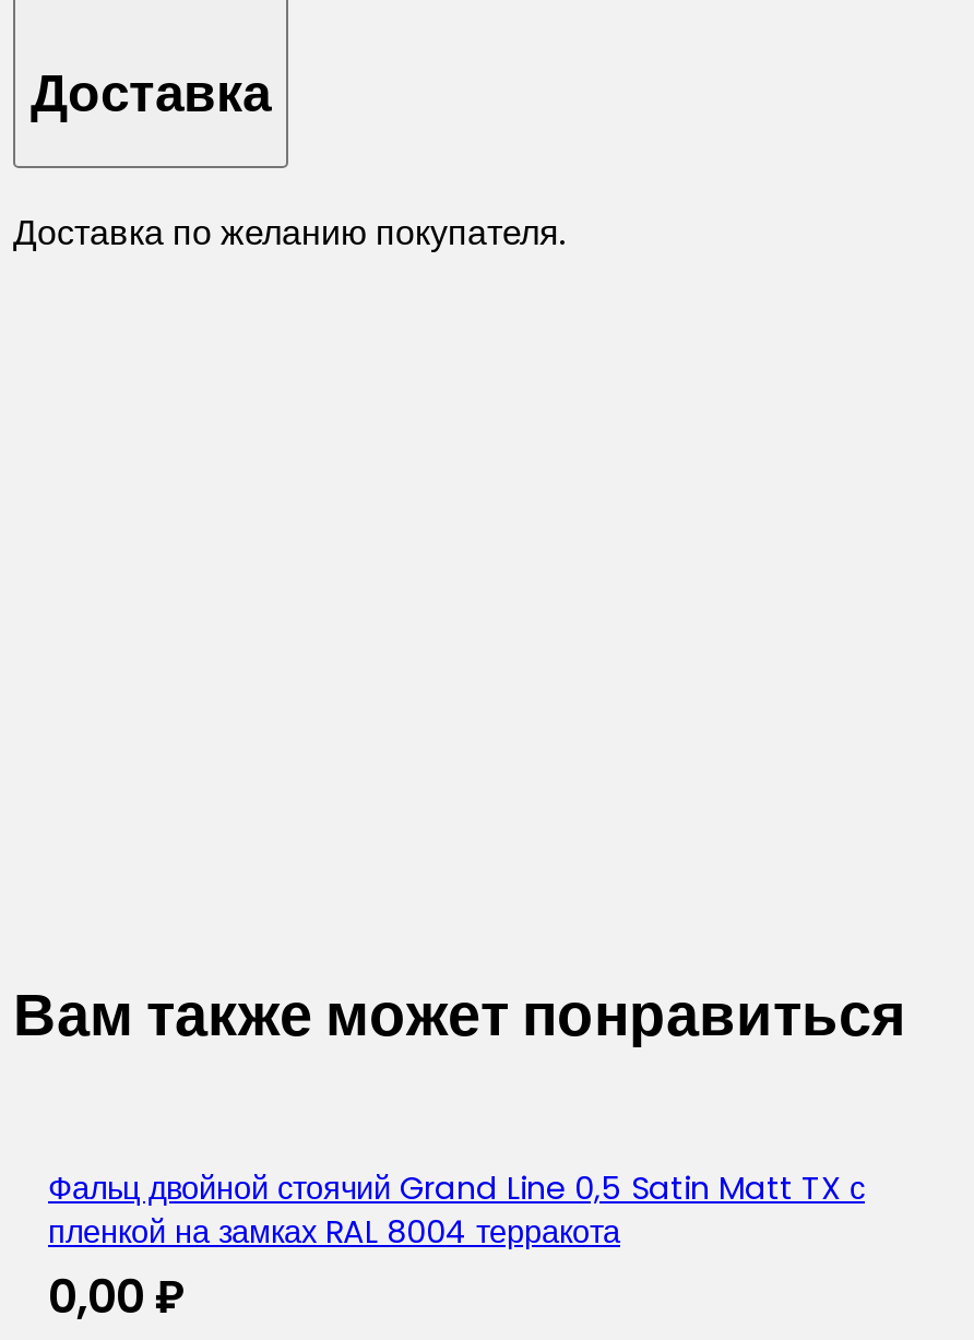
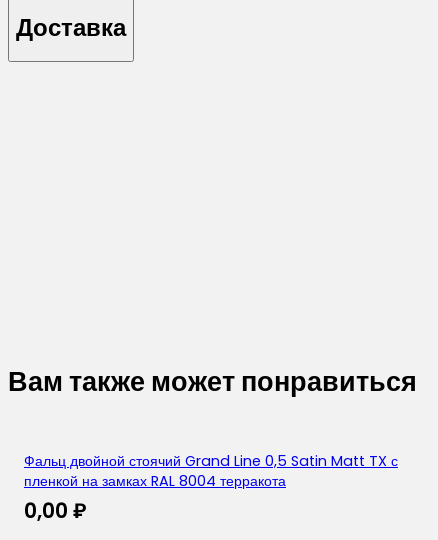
- Доставка по желанию покупателя.
